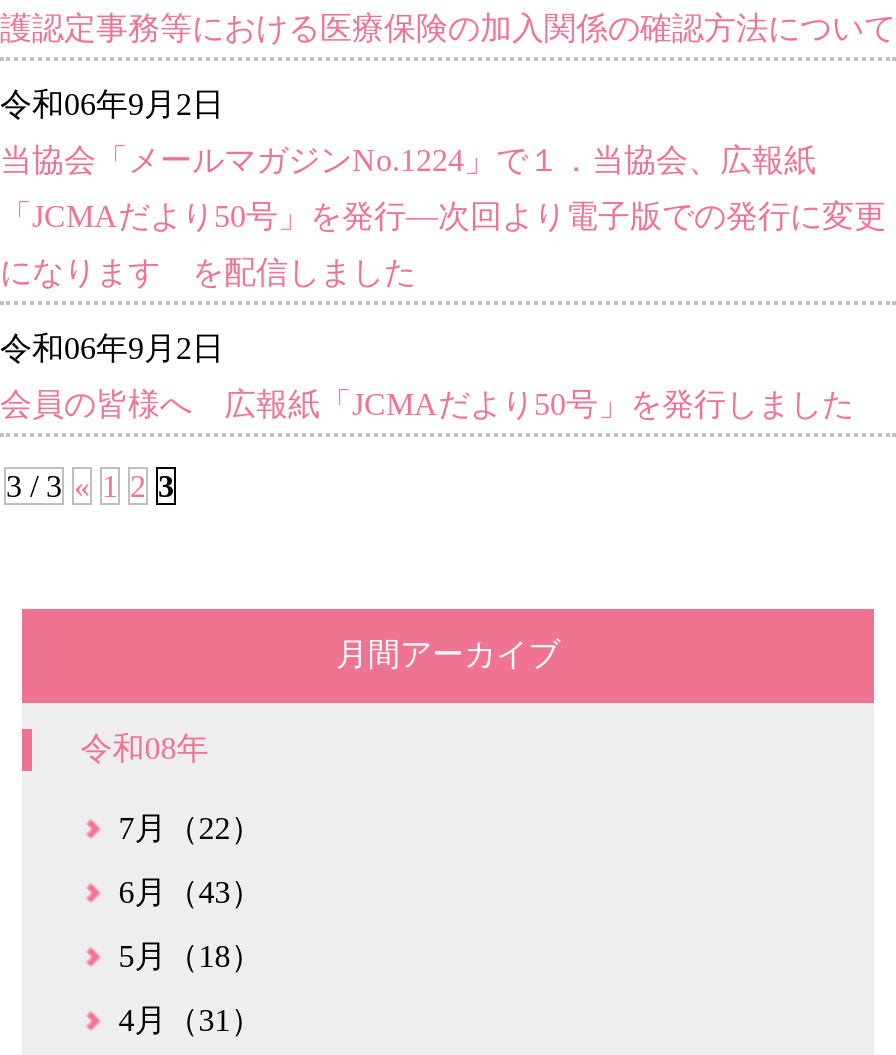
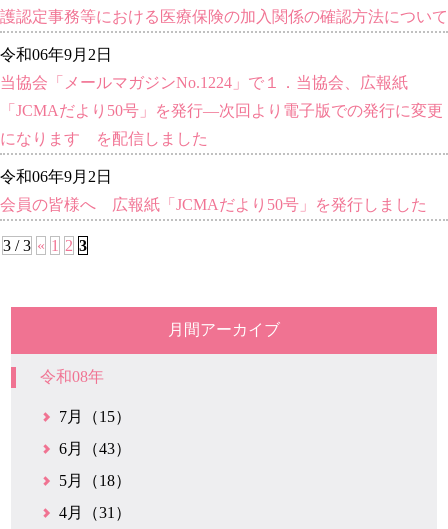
- 7月（22）
+ 7月（15）
